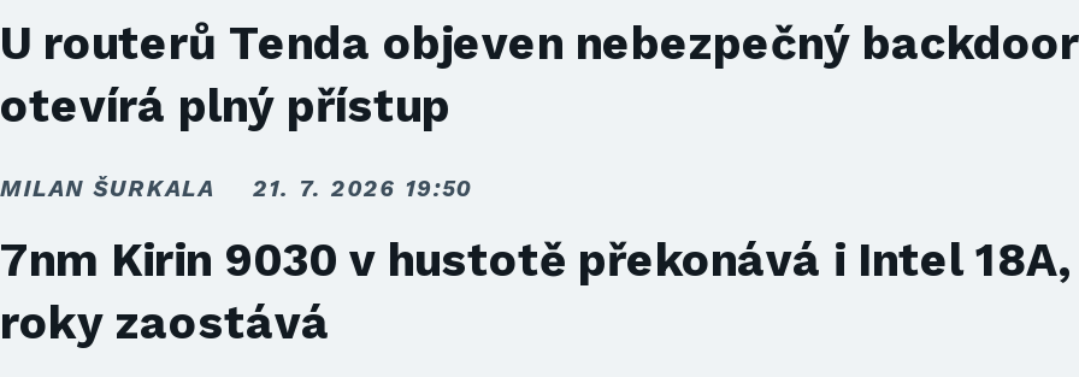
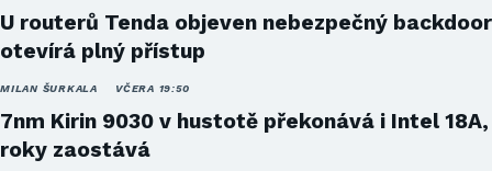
- MILAN ŠURKALA 21. 7. 2026 19:50
+ MILAN ŠURKALA VČERA 19:50
